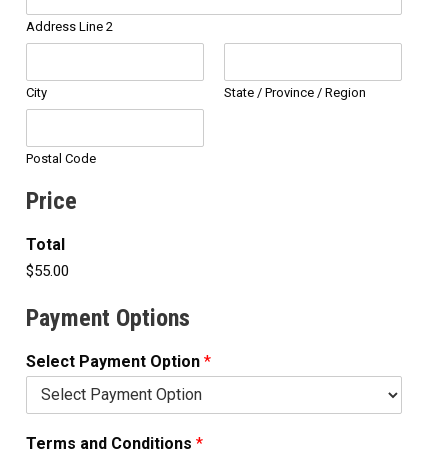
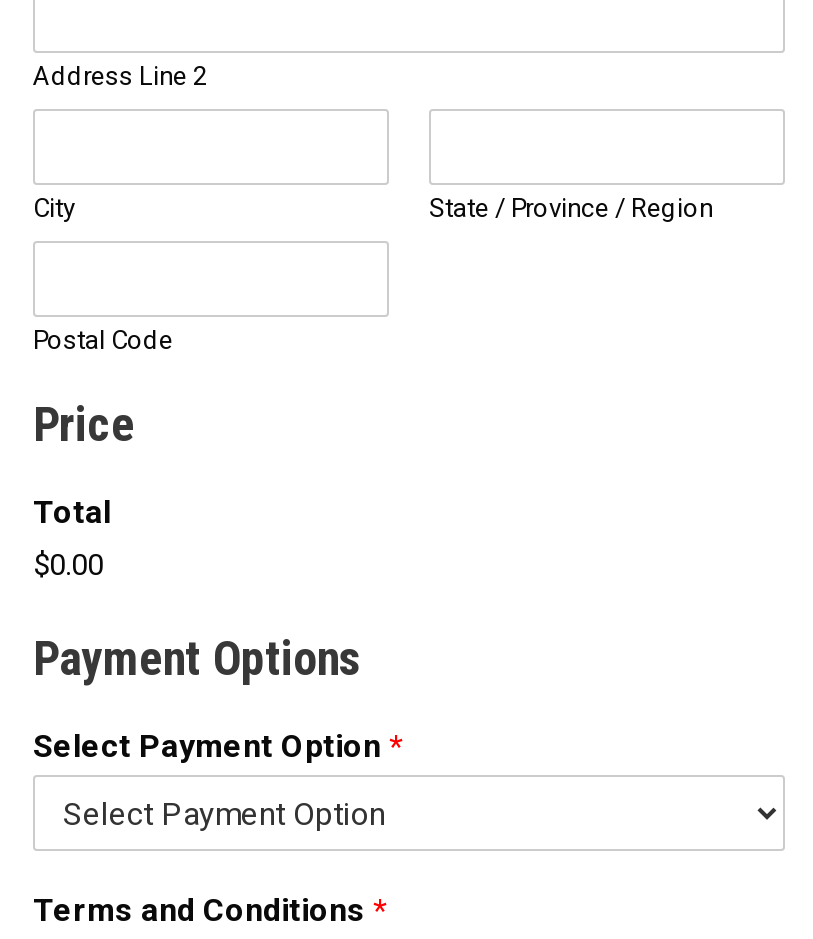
- $55.00
+ $0.00
